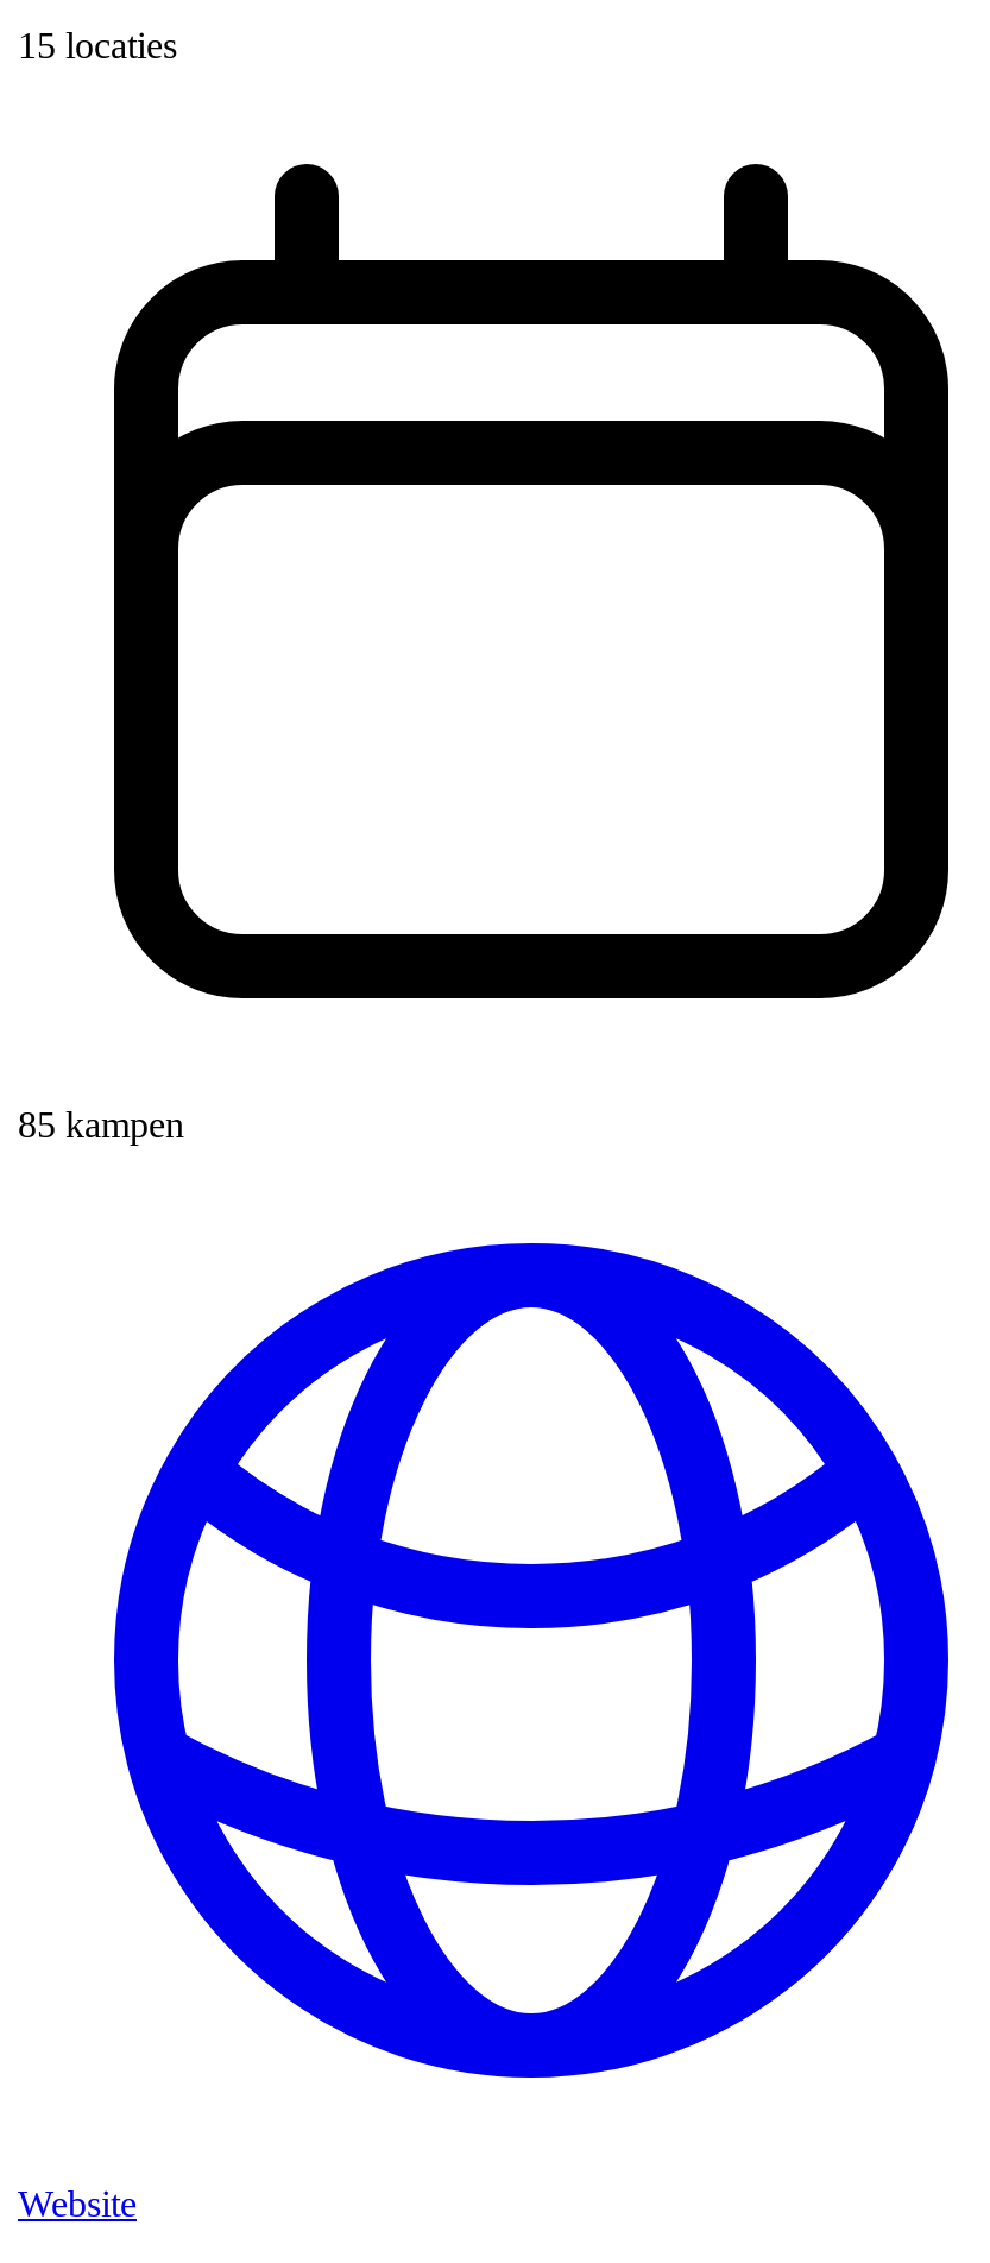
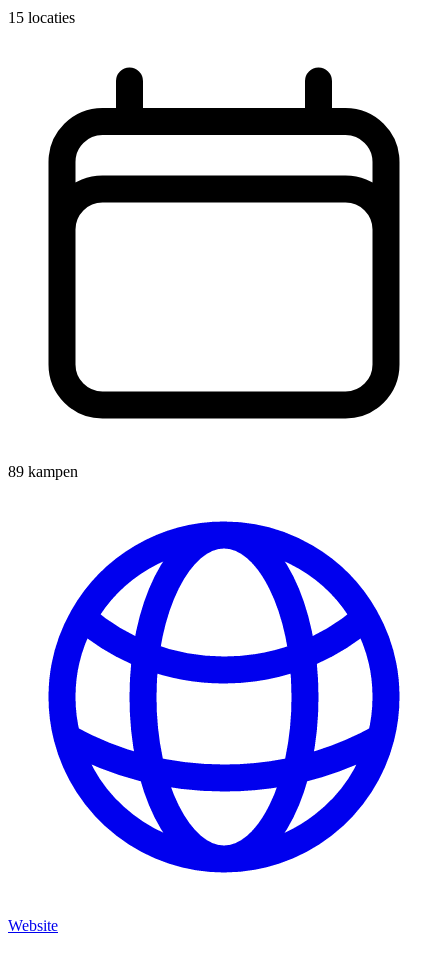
- 85 kampen
+ 89 kampen
